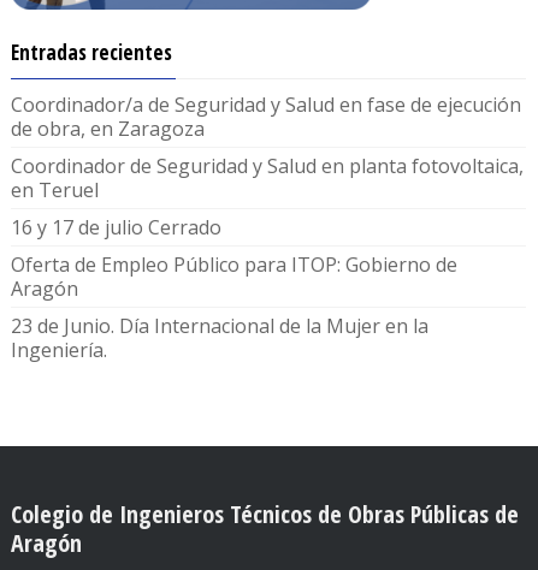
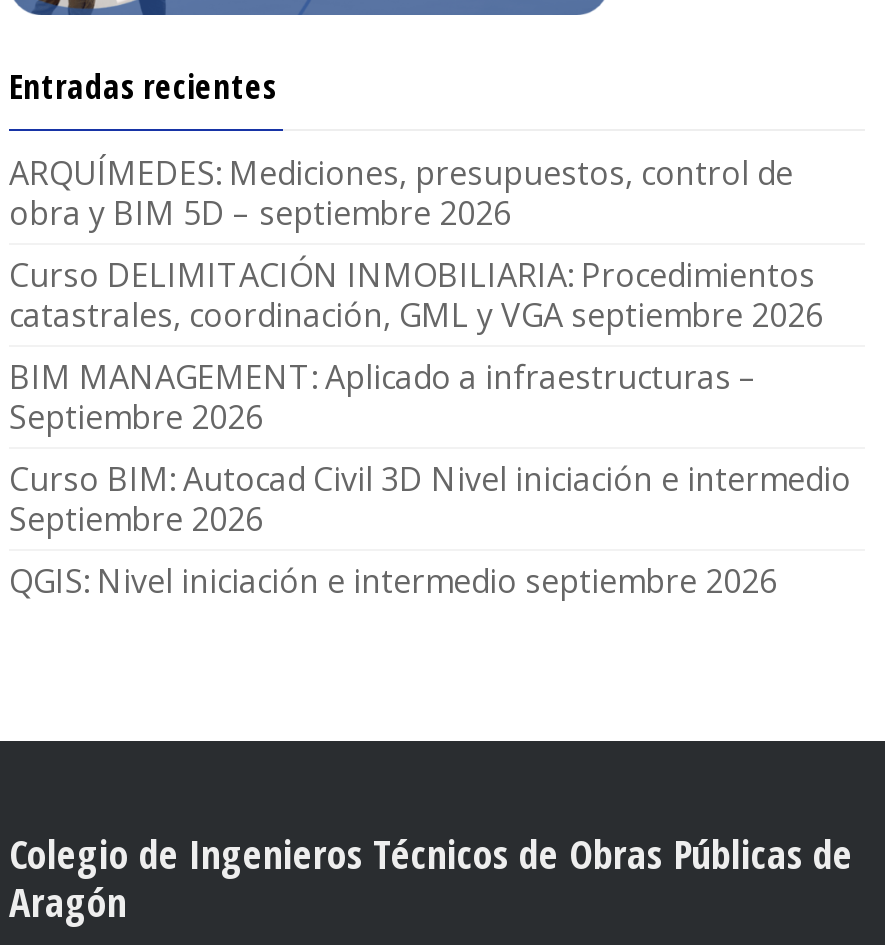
- Coordinador/a de Seguridad y Salud en fase de ejecución
- de obra, en Zaragoza
- Coordinador de Seguridad y Salud en planta fotovoltaica,
- en Teruel
- 16 y 17 de julio Cerrado
- Oferta de Empleo Público para ITOP: Gobierno de
- Aragón
- 23 de Junio. Día Internacional de la Mujer en la
- Ingeniería.
+ ARQUÍMEDES: Mediciones, presupuestos, control de
+ obra y BIM 5D – septiembre 2026
+ Curso DELIMITACIÓN INMOBILIARIA: Procedimientos
+ catastrales, coordinación, GML y VGA septiembre 2026
+ BIM MANAGEMENT: Aplicado a infraestructuras –
+ Septiembre 2026
+ Curso BIM: Autocad Civil 3D Nivel iniciación e intermedio
+ Septiembre 2026
+ QGIS: Nivel iniciación e intermedio septiembre 2026
